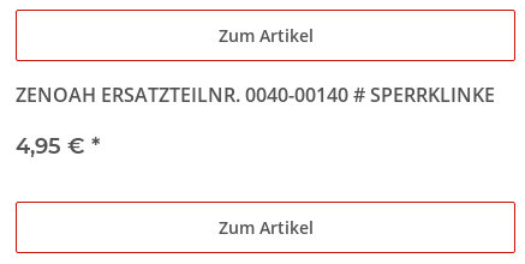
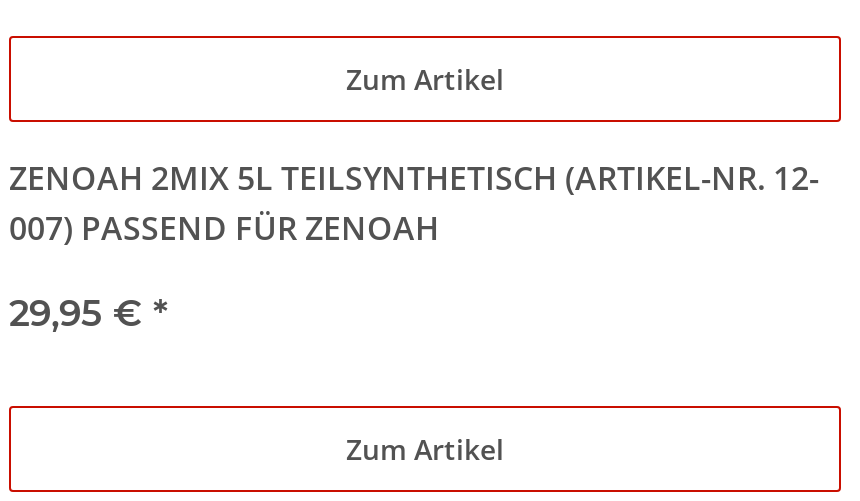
- ZENOAH ERSATZTEILNR. 0040-00140 # SPERRKLINKE
+ ZENOAH 2MIX 5L TEILSYNTHETISCH (ARTIKEL-NR. 12-
+ 007) PASSEND FÜR ZENOAH

- 4,95 €*
+ 29,95 €*
